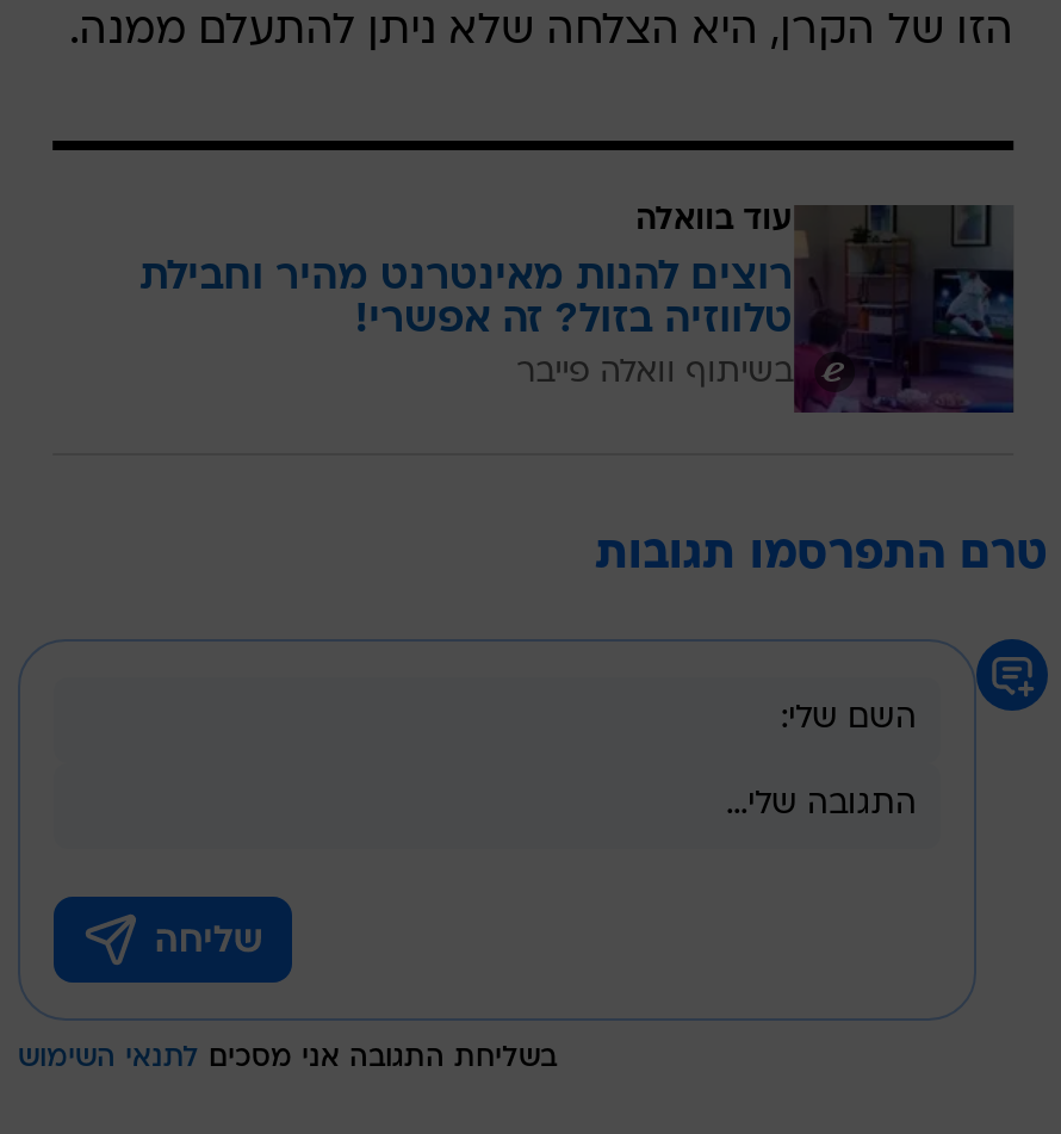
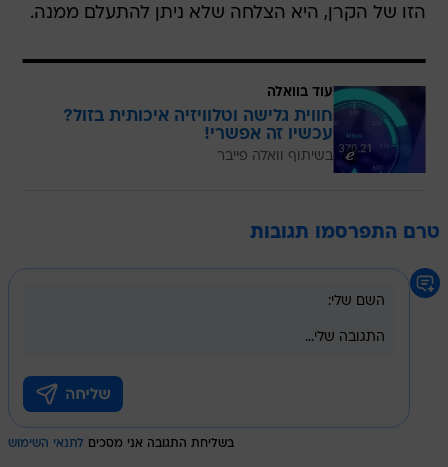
- [image]
- רוצים להנות מאינטרנט מהיר וחבילת
- טלווזיה בזול? זה אפשרי!
+ [image]
+ חווית גלישה וטלוויזיה איכותית בזול?
+ עכשיו זה אפשרי!
